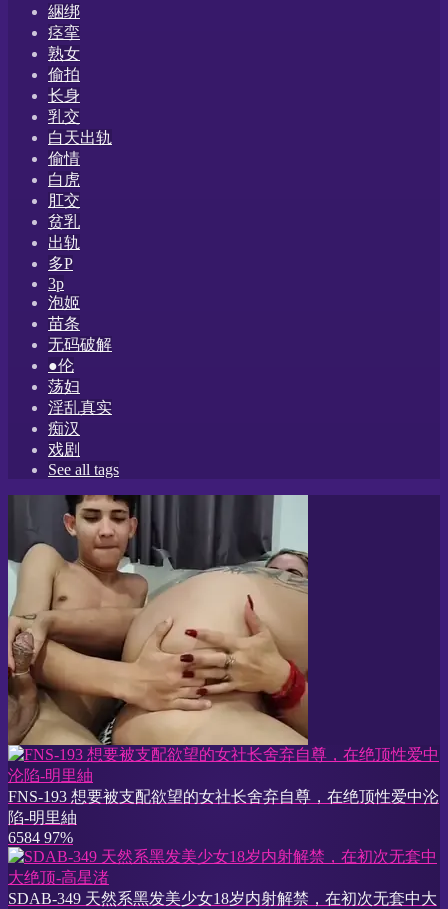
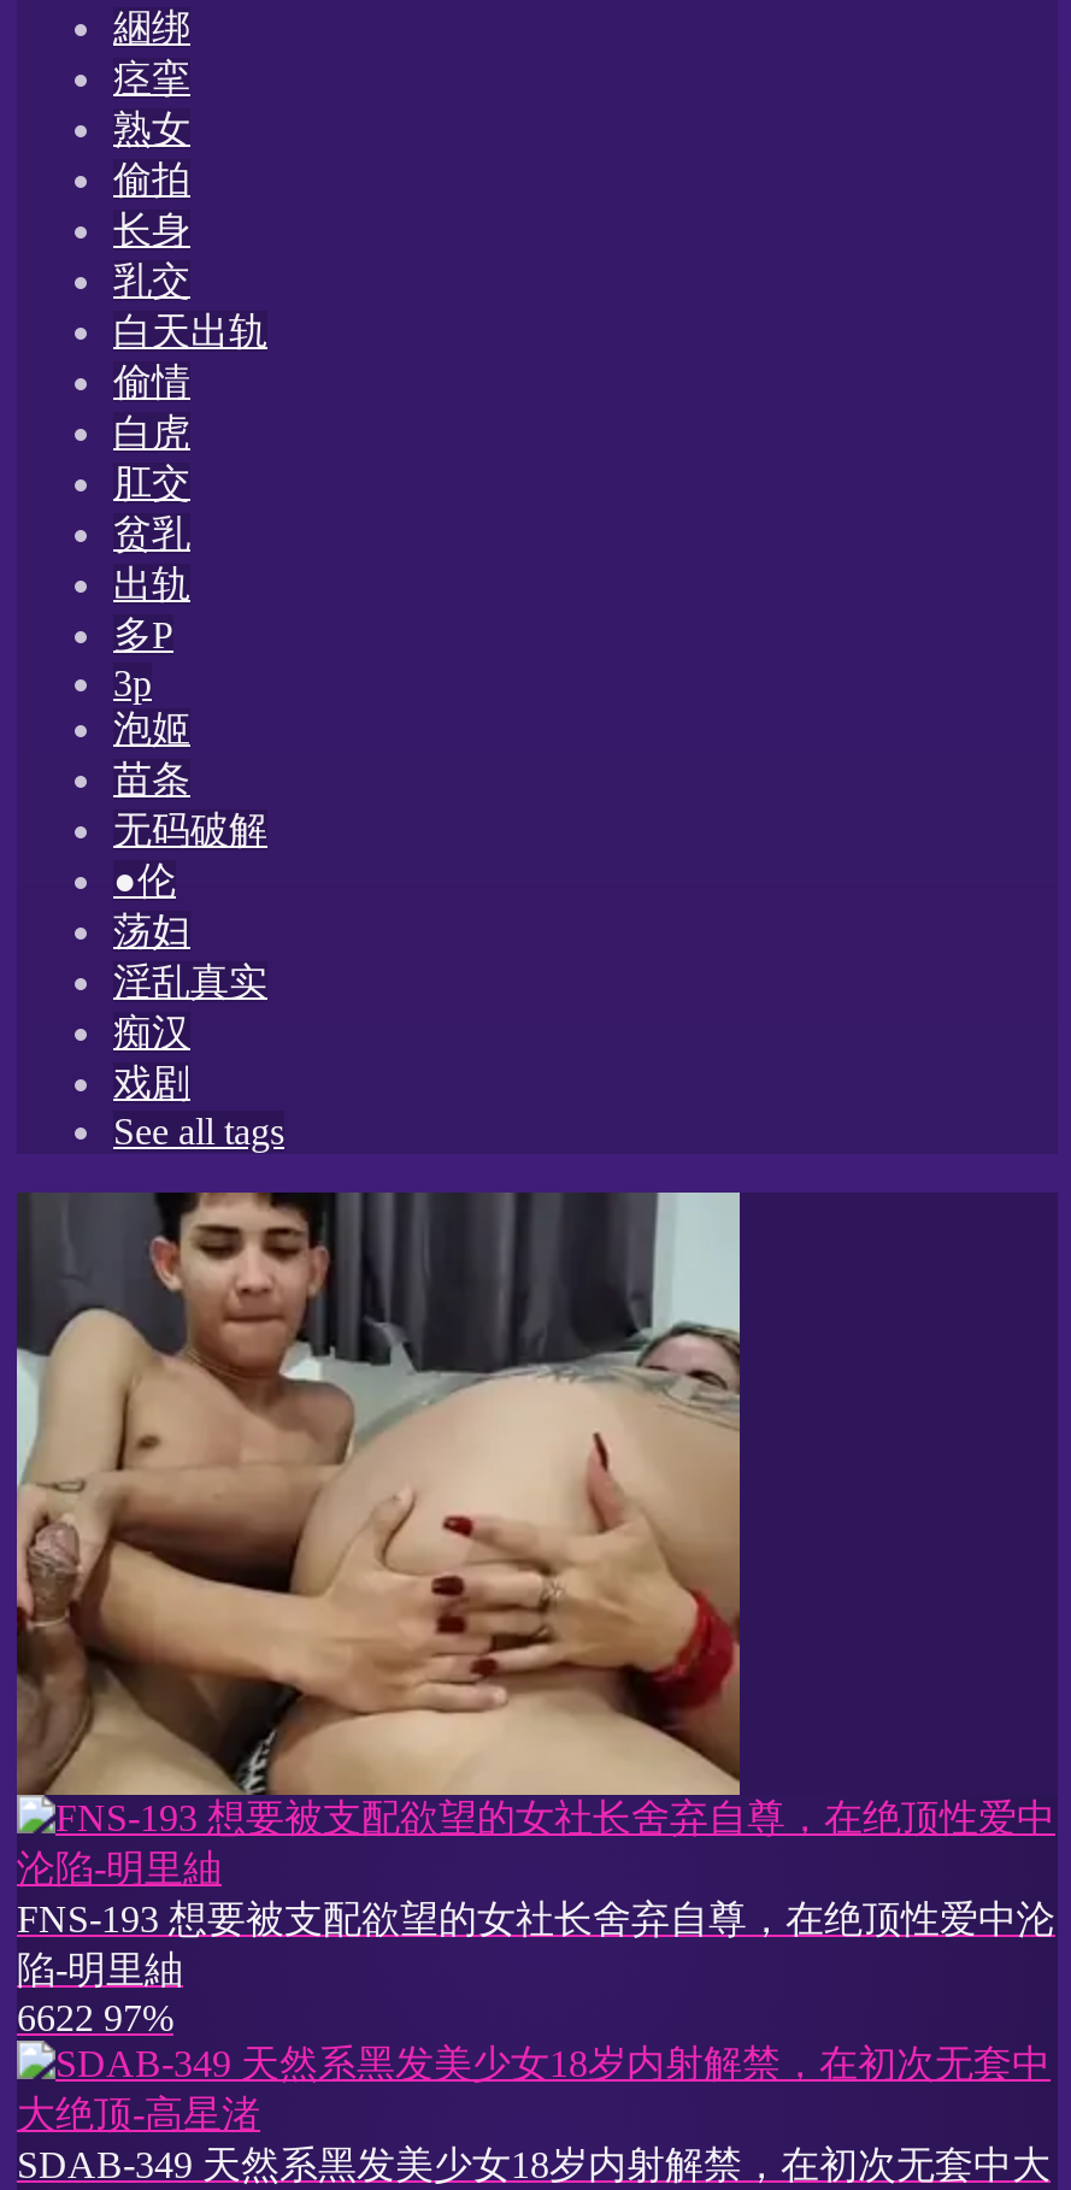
- 6584 97%
+ 6622 97%
